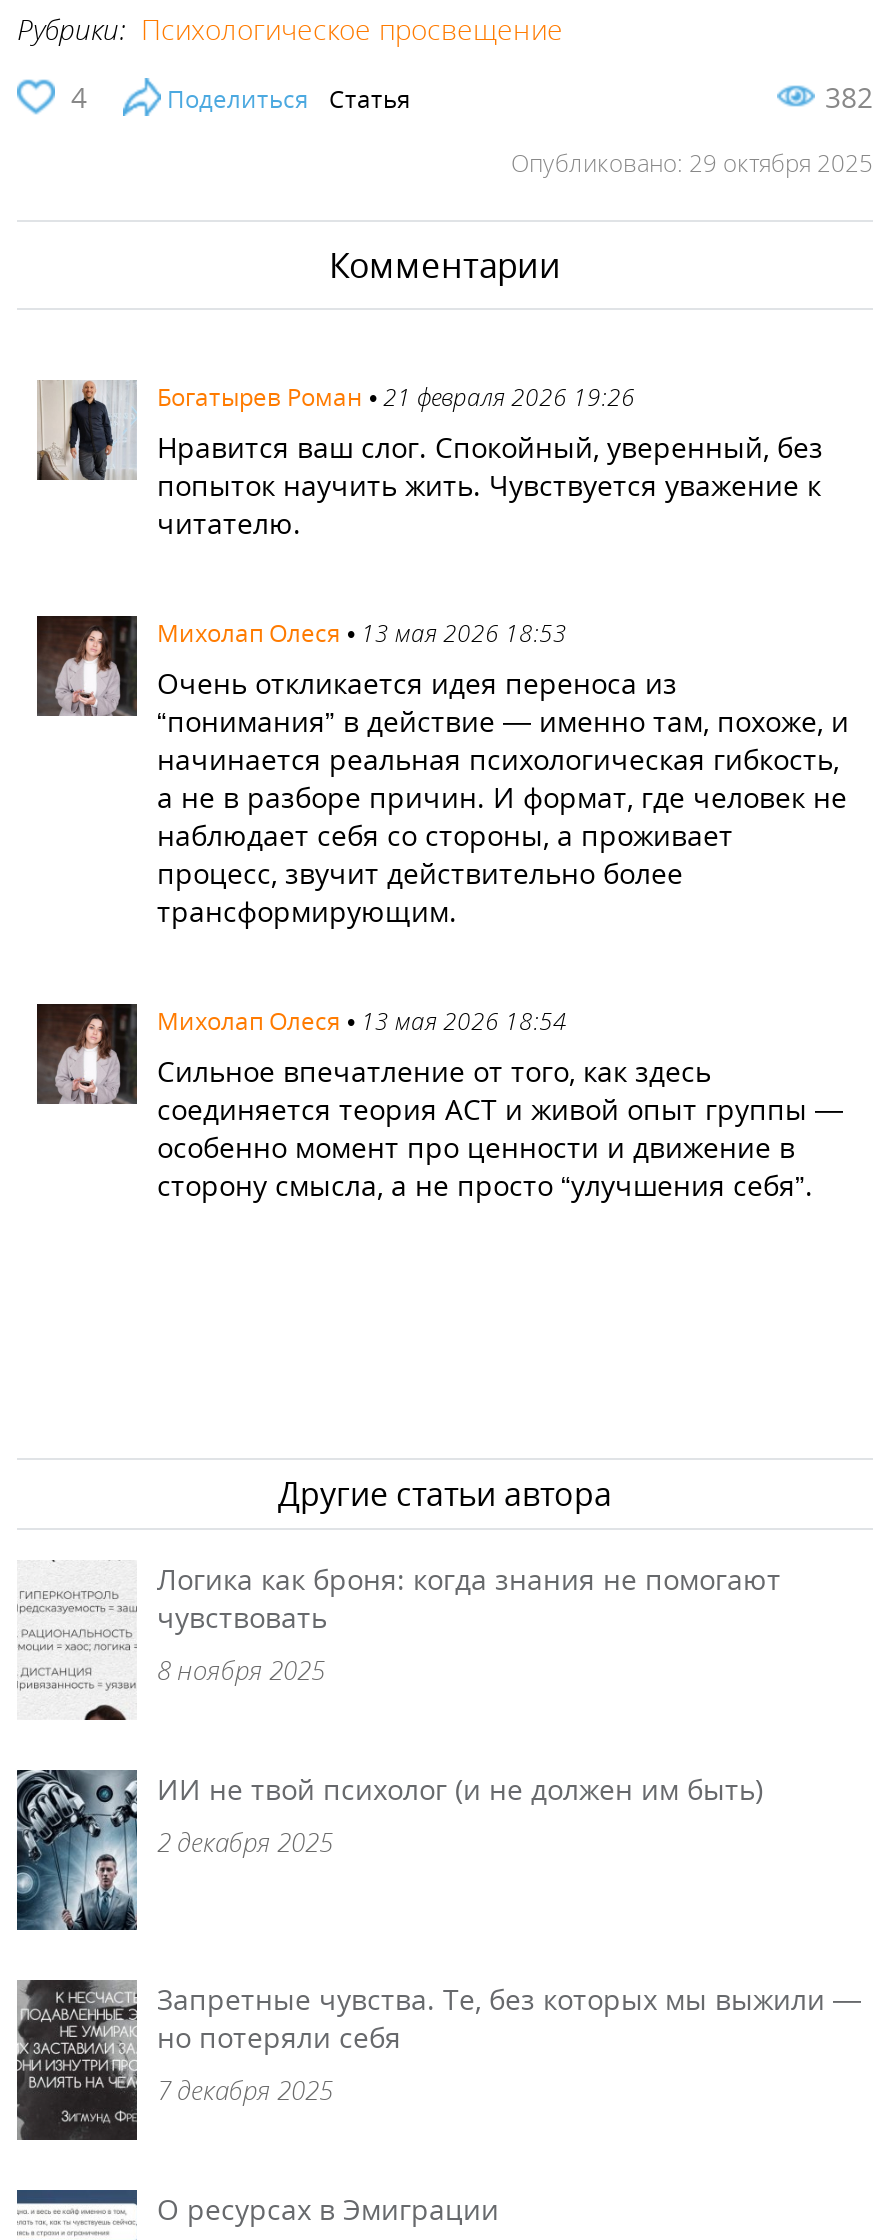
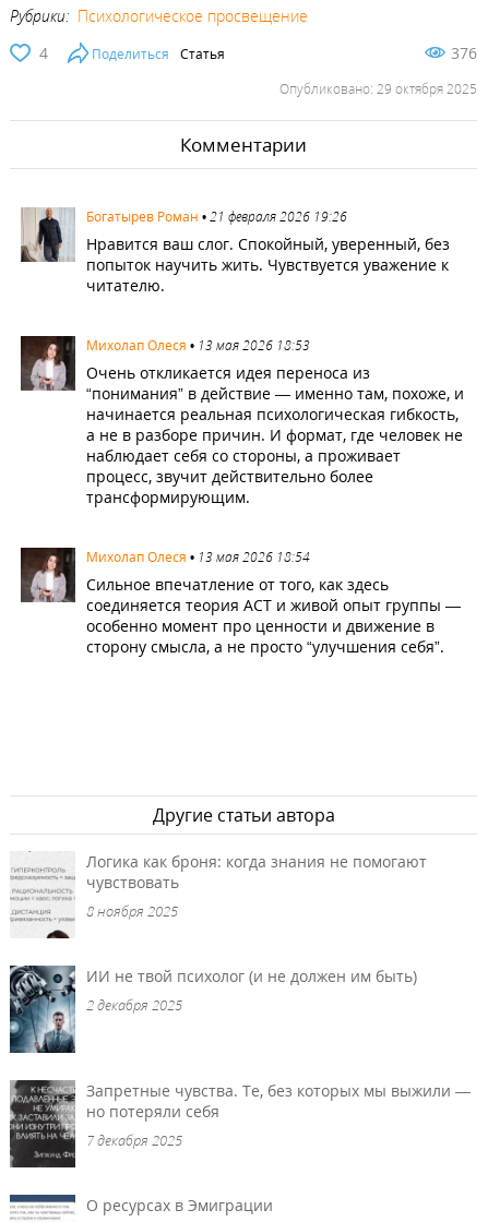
- 382
+ 376
